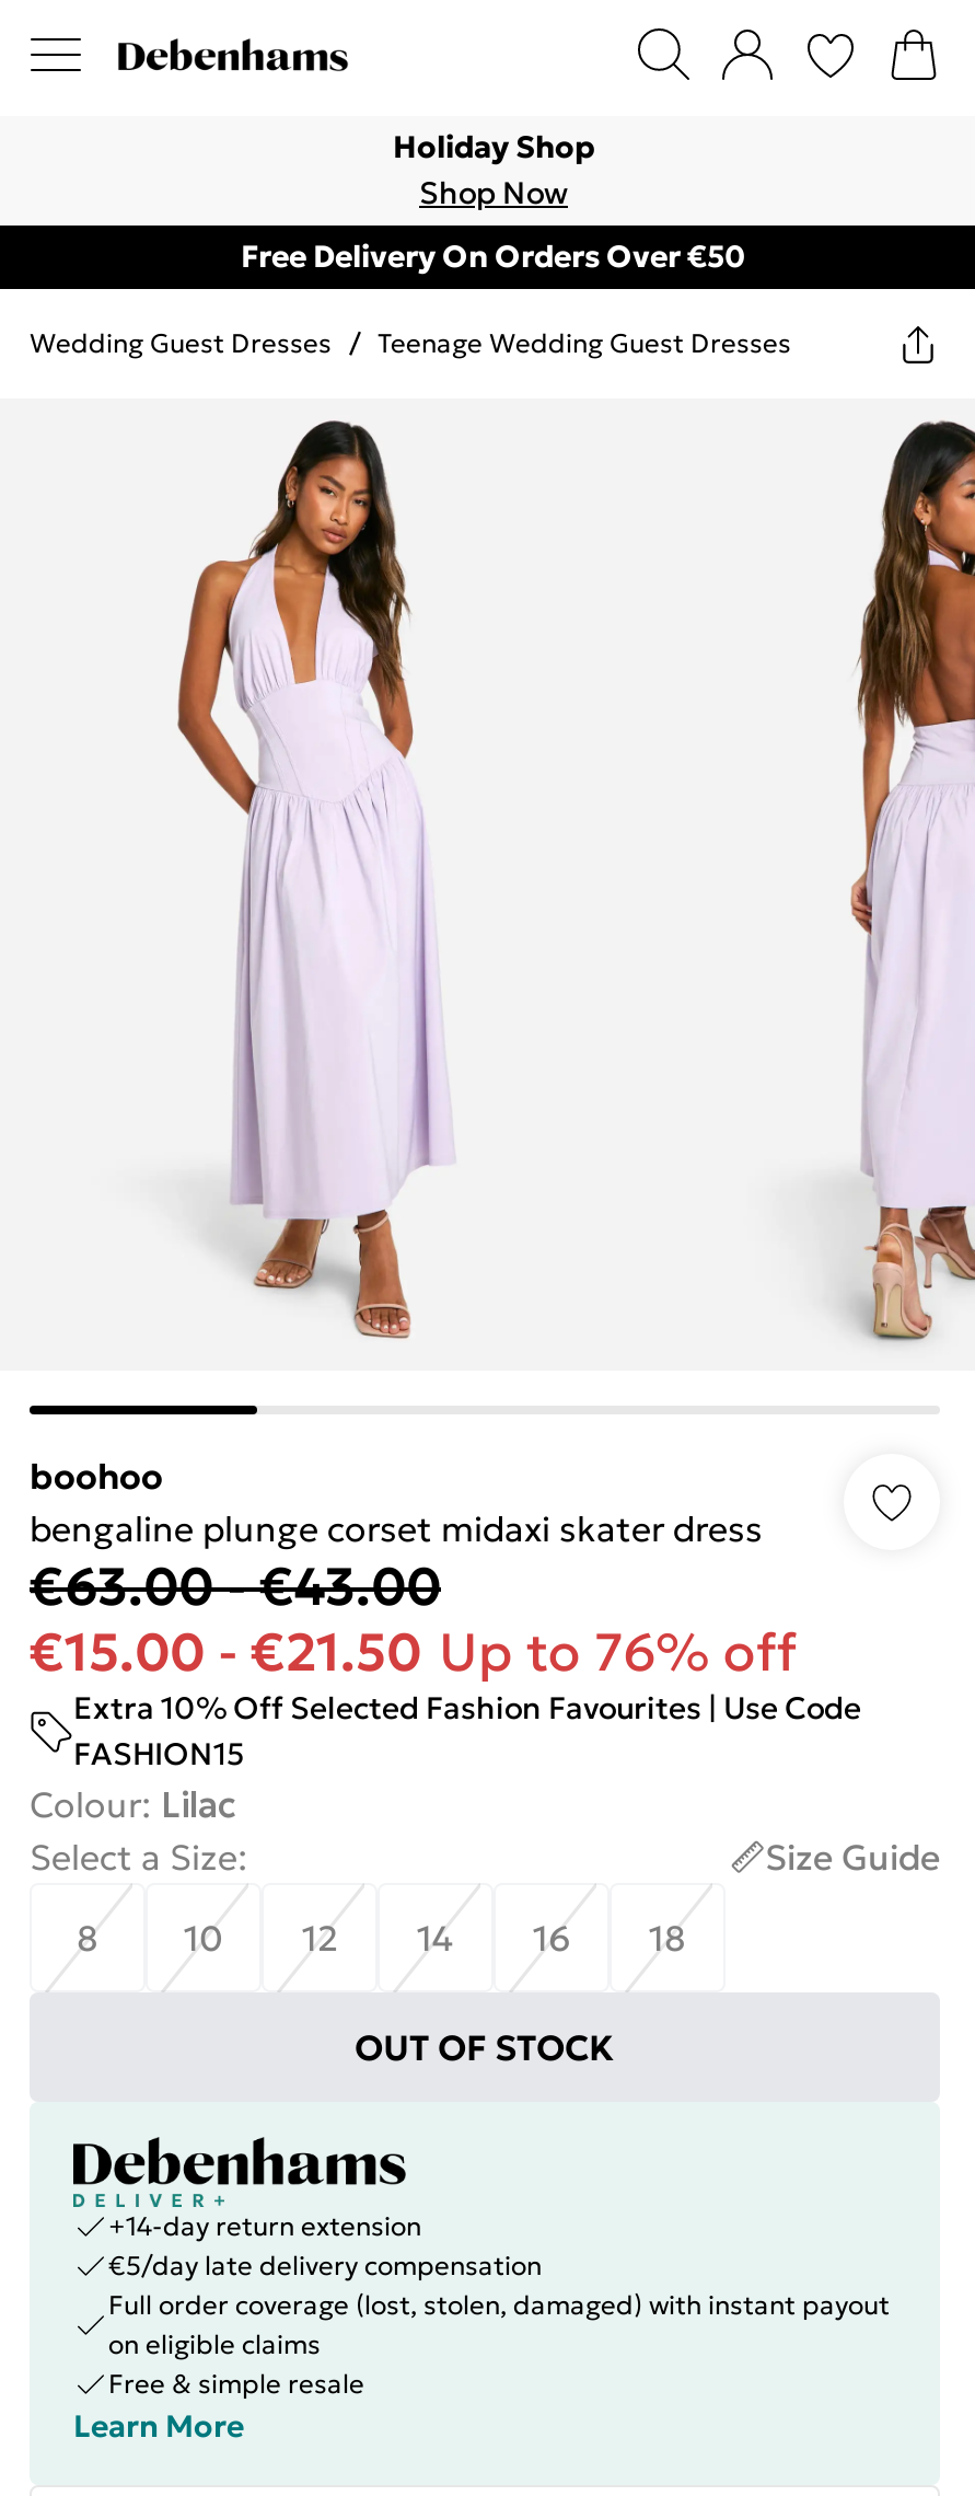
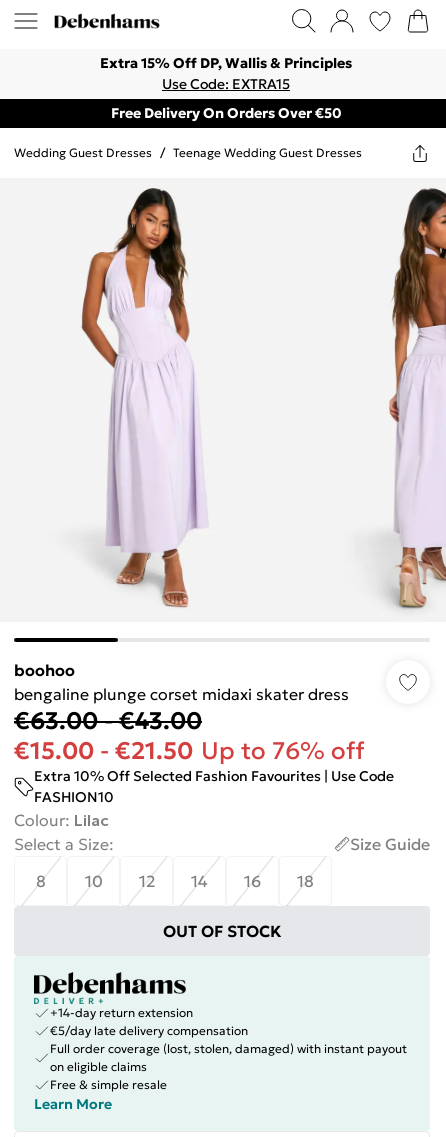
- Holiday Shop
- Shop Now
+ Extra 15% Off DP, Wallis & Principles
+ Use Code: EXTRA15

- FASHION15
+ FASHION10
